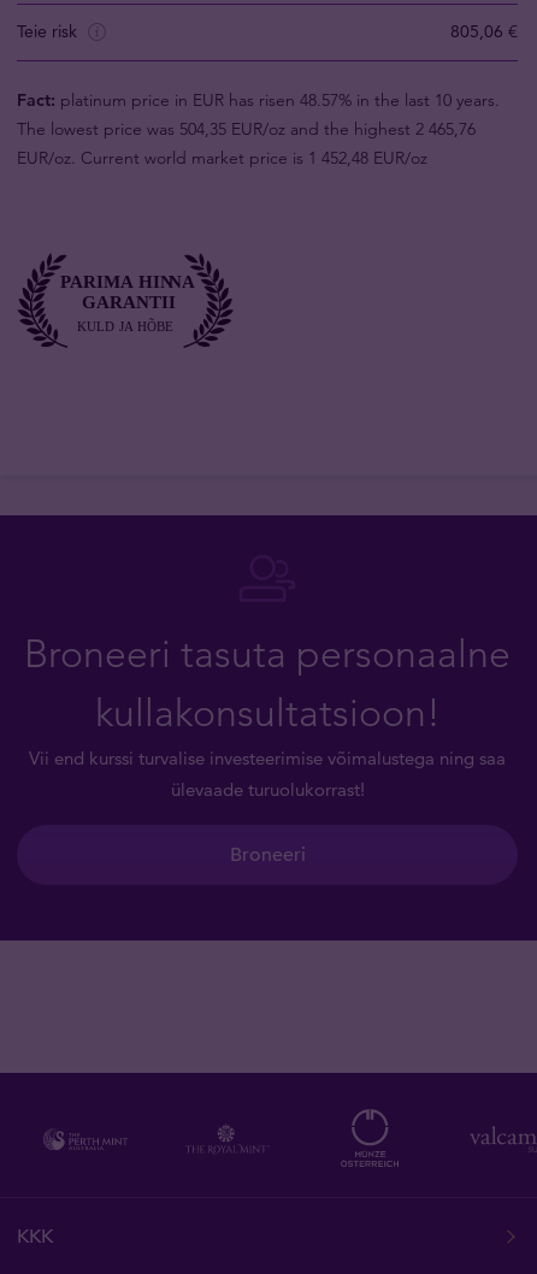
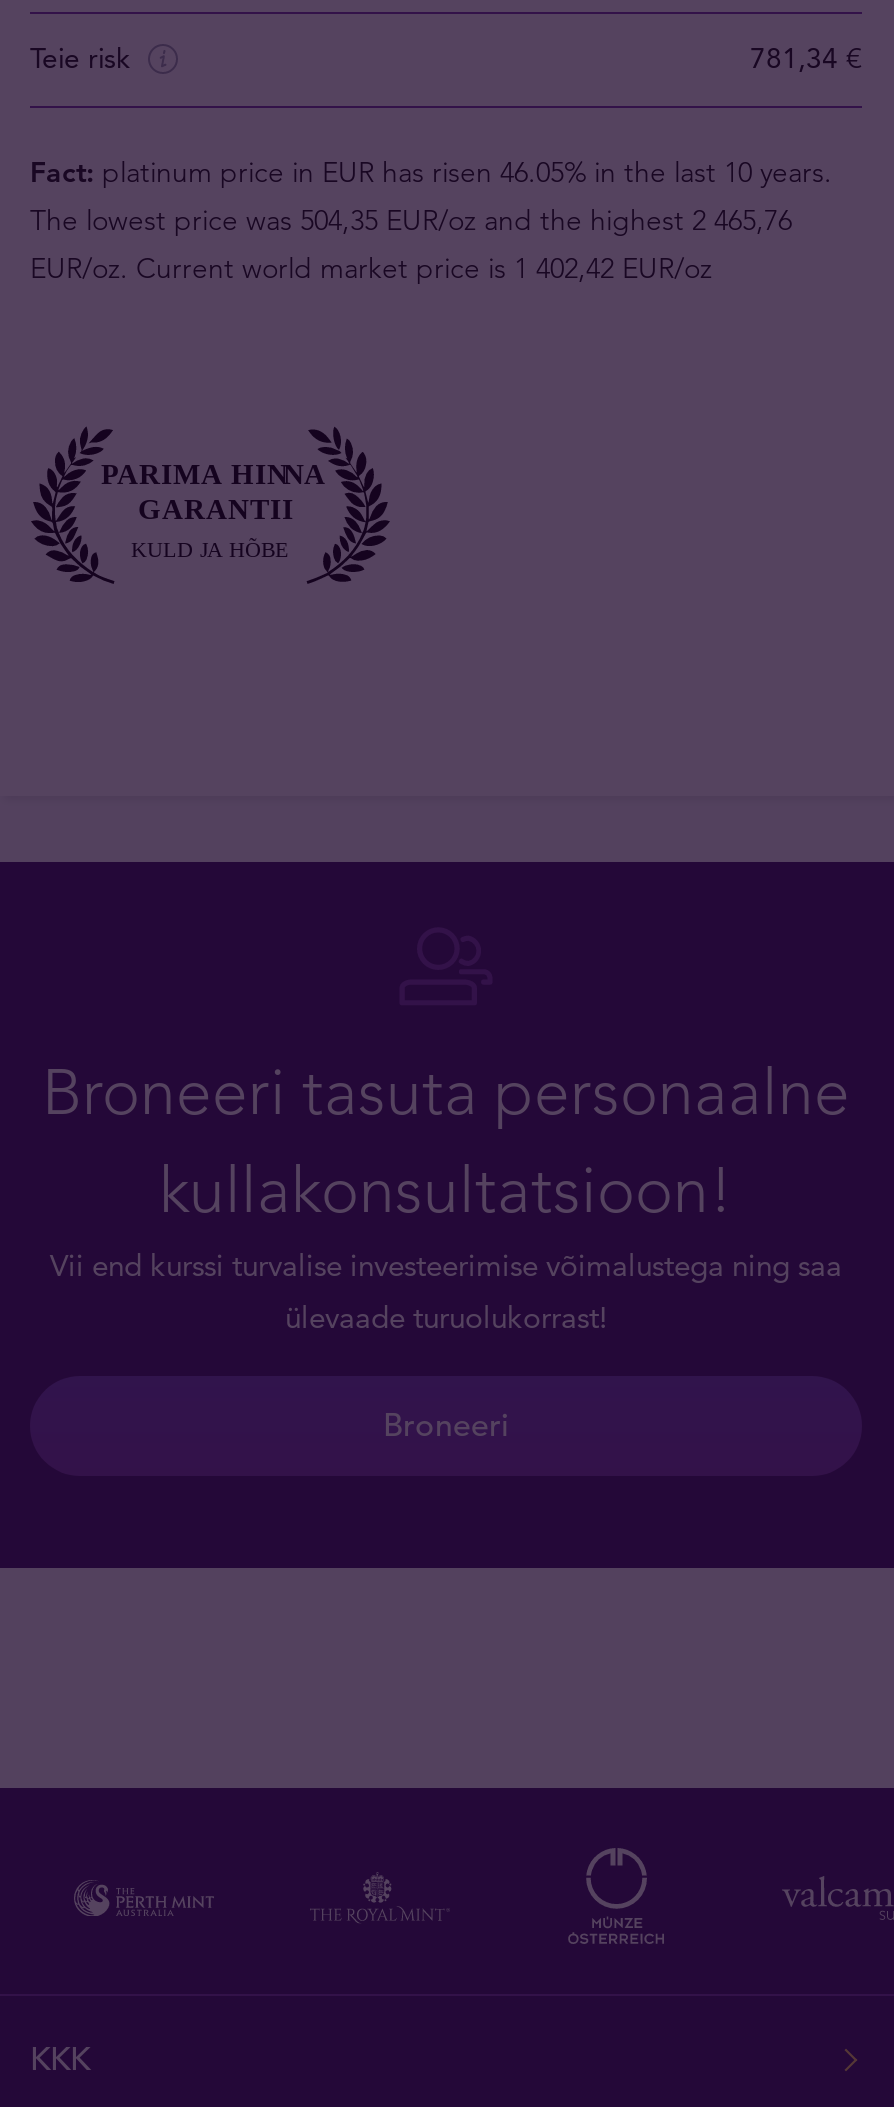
- 805,06 €
+ 781,34 €

- Fact: platinum price in EUR has risen 48.57% in the last 10 years.
+ Fact: platinum price in EUR has risen 46.05% in the last 10 years.

- EUR/oz. Current world market price is 1 452,48 EUR/oz
+ EUR/oz. Current world market price is 1 402,42 EUR/oz
